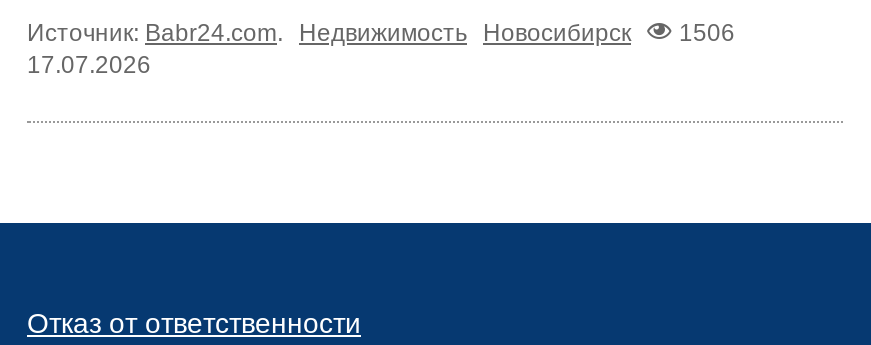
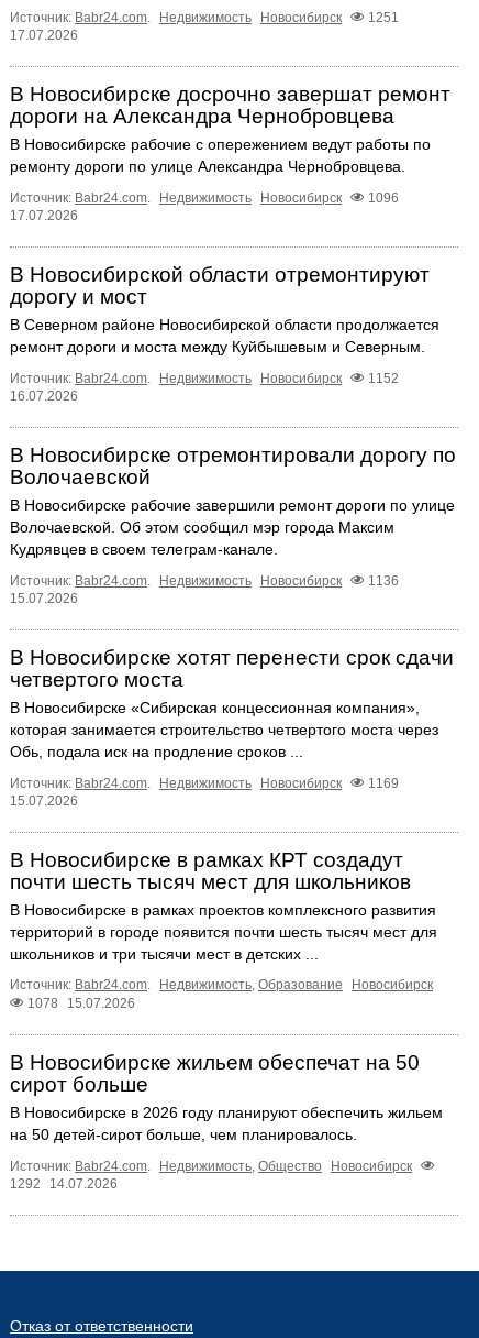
- Источник: Babr24.com. Недвижимость Новосибирск 1506
+ Источник: Babr24.com. Недвижимость Новосибирск 1251

+ В Новосибирске досрочно завершат ремонт
+ дороги на Александра Чернобровцева
+ В Новосибирске рабочие с опережением ведут работы по
+ ремонту дороги по улице Александра Чернобровцева.
+ Источник: Babr24.com. Недвижимость Новосибирск
+ 1096
+ 17.07.2026
+ В Новосибирской области отремонтируют
+ дорогу и мост
+ В Северном районе Новосибирской области продолжается
+ ремонт дороги и моста между Куйбышевым и Северным.
+ Источник: Babr24.com. Недвижимость Новосибирск
+ 1152
+ 16.07.2026
+ В Новосибирске отремонтировали дорогу по
+ Волочаевской
+ В Новосибирске рабочие завершили ремонт дороги по улице
+ Волочаевской. Об этом сообщил мэр города Максим
+ Кудрявцев в своем телеграм-канале.
+ Источник: Babr24.com. Недвижимость Новосибирск
+ 1136
+ 15.07.2026
+ В Новосибирске хотят перенести срок сдачи
+ четвертого моста
+ В Новосибирске «Сибирская концессионная компания»,
+ которая занимается строительство четвертого моста через
+ Обь, подала иск на продление сроков ...
+ Источник: Babr24.com. Недвижимость Новосибирск
+ 1169
+ 15.07.2026
+ В Новосибирске в рамках КРТ создадут
+ почти шесть тысяч мест для школьников
+ В Новосибирске в рамках проектов комплексного развития
+ территорий в городе появится почти шесть тысяч мест для
+ школьников и три тысячи мест в детских ...
+ Источник: Babr24.com. Недвижимость, Образование Новосибирск
+ 1078 15.07.2026
+ В Новосибирске жильем обеспечат на 50
+ сирот больше
+ В Новосибирске в 2026 году планируют обеспечить жильем
+ на 50 детей-сирот больше, чем планировалось.
+ Источник: Babr24.com. Недвижимость, Общество Новосибирск
+ 1292 14.07.2026
